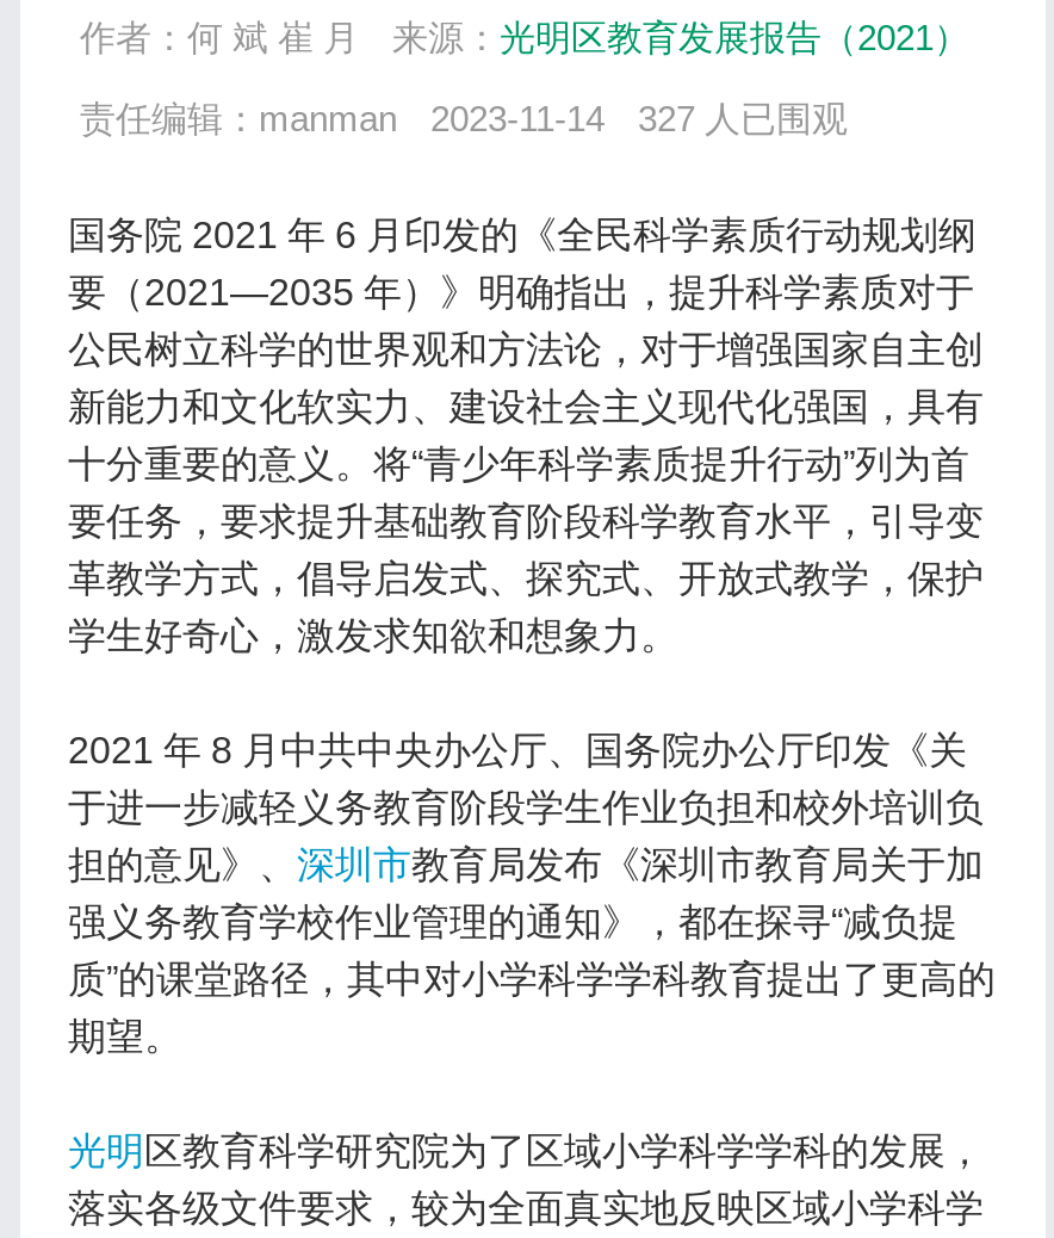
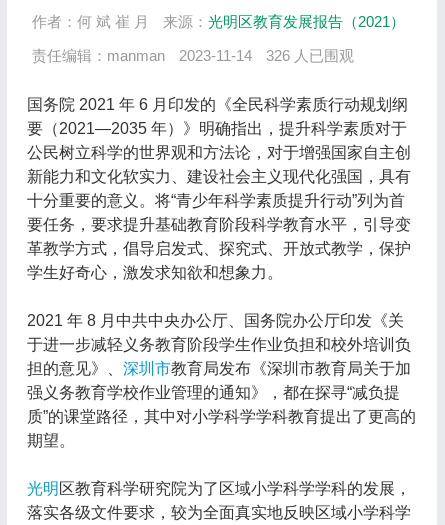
- 责任编辑：manman 2023-11-14 327 人已围观
+ 责任编辑：manman 2023-11-14 326 人已围观
